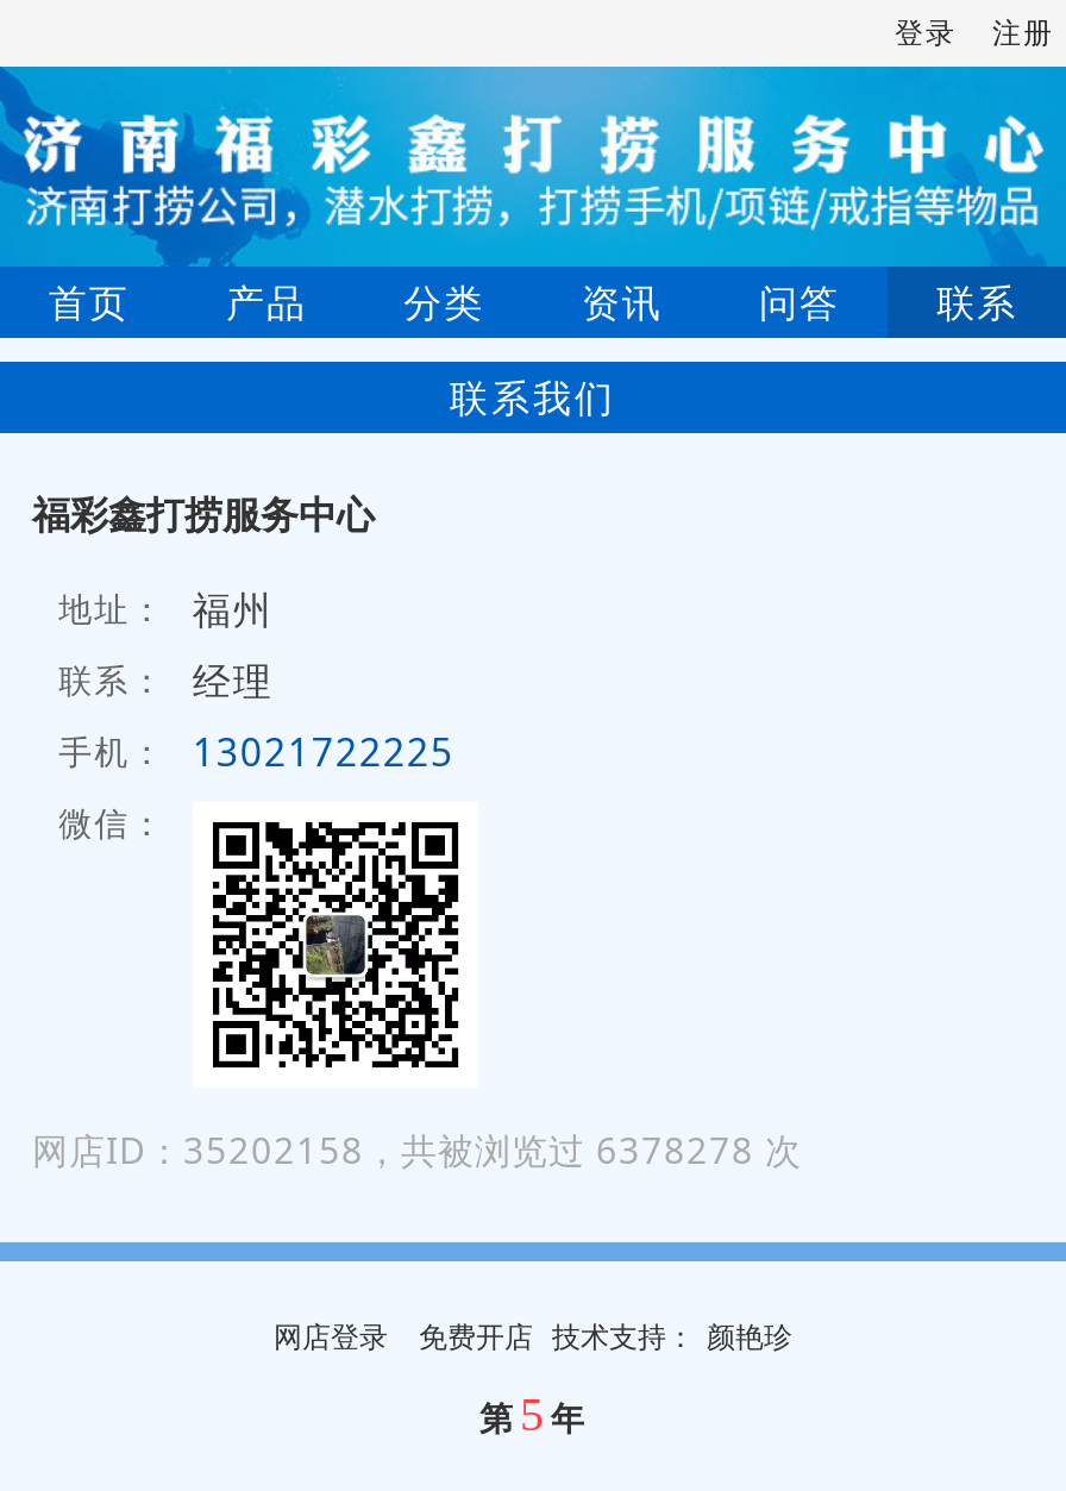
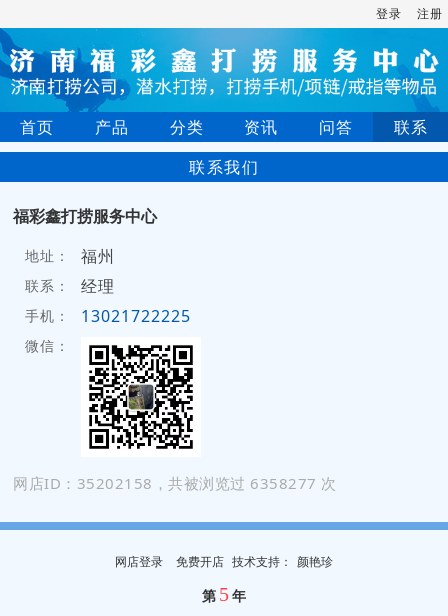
- 网店ID：35202158，共被浏览过 6378278 次
+ 网店ID：35202158，共被浏览过 6358277 次
